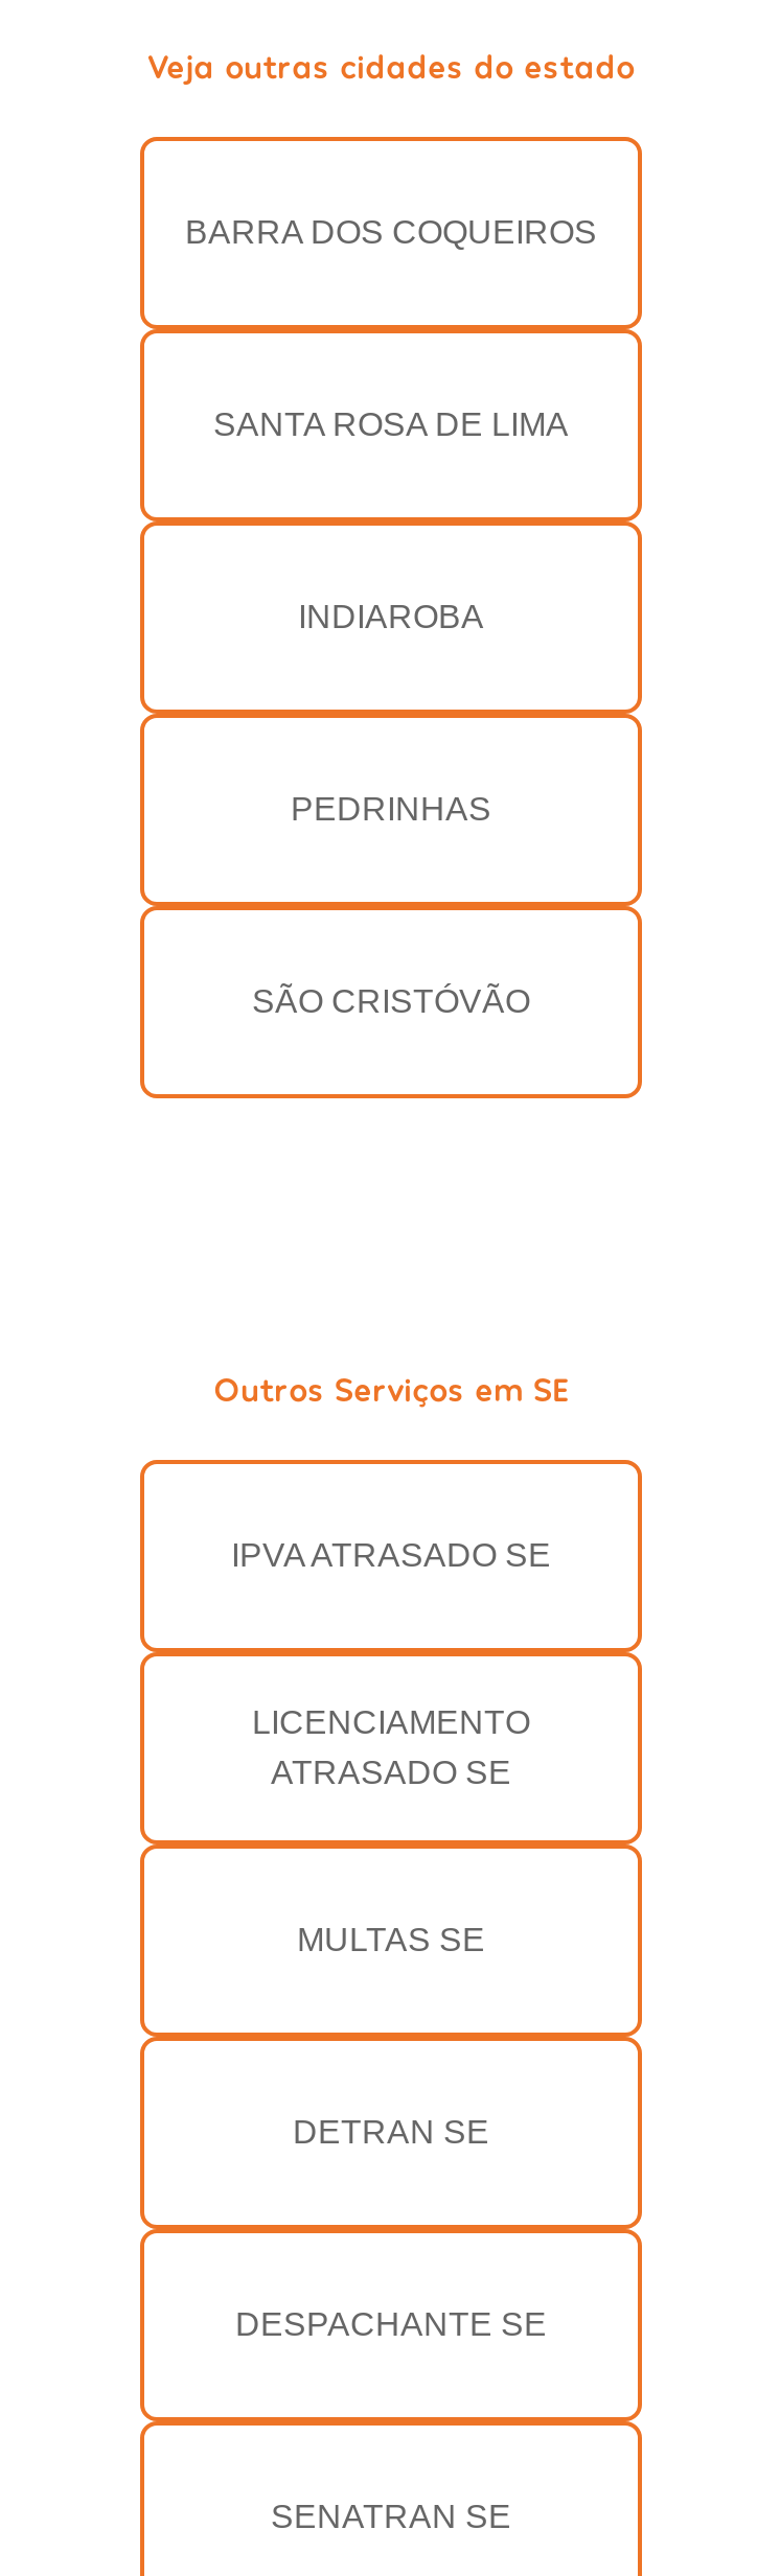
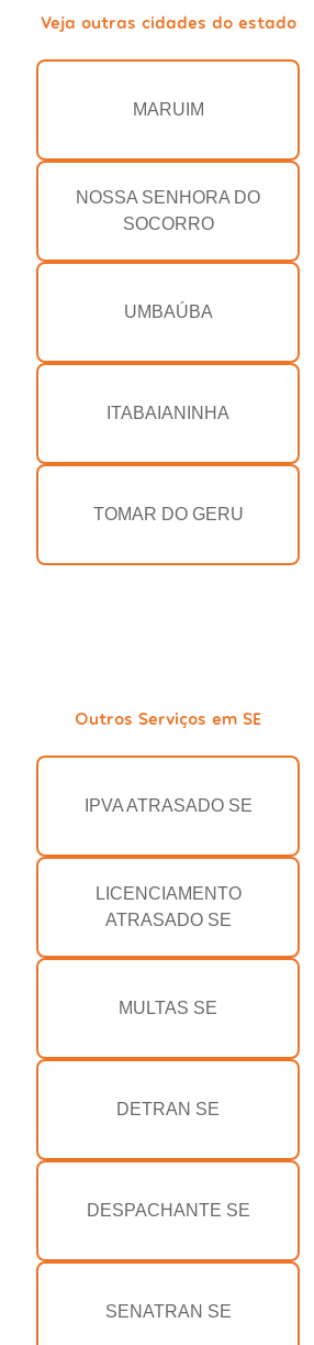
- BARRA DOS COQUEIROS
+ MARUIM

- SANTA ROSA DE LIMA
+ NOSSA SENHORA DO
+ SOCORRO

- INDIAROBA
+ UMBAÚBA

- PEDRINHAS
+ ITABAIANINHA

- SÃO CRISTÓVÃO
+ TOMAR DO GERU
